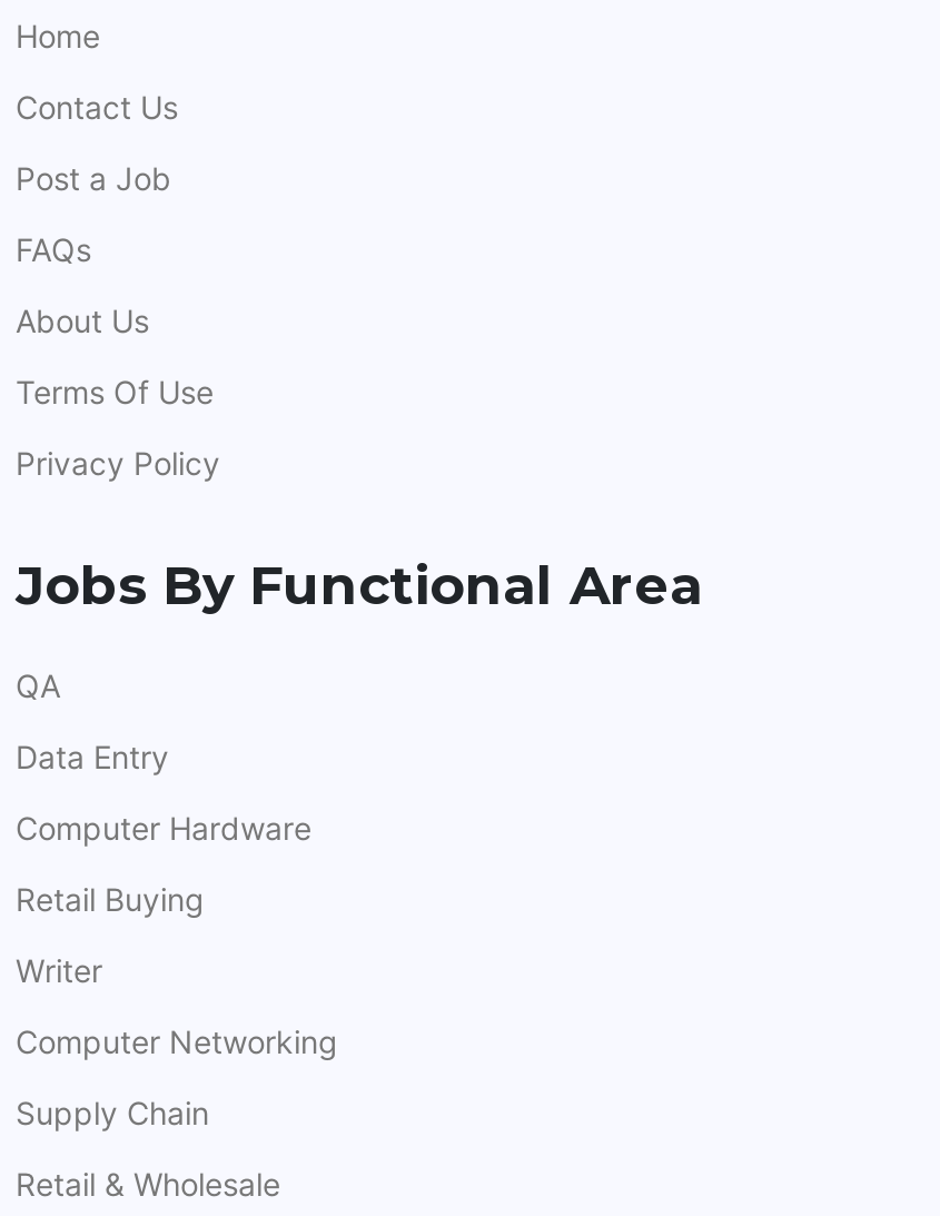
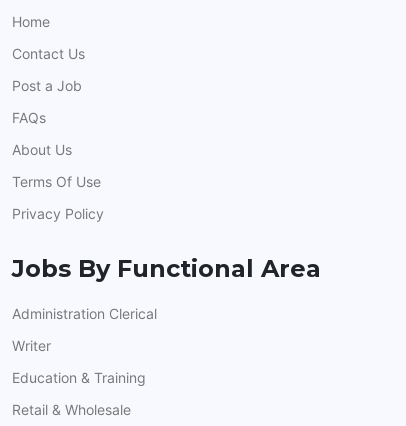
- QA
- Data Entry
- Computer Hardware
- Retail Buying
+ Administration Clerical

- Computer Networking
- Supply Chain
+ Education & Training
